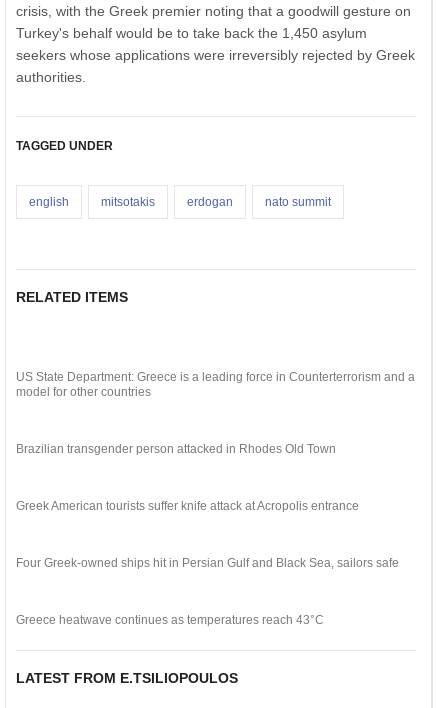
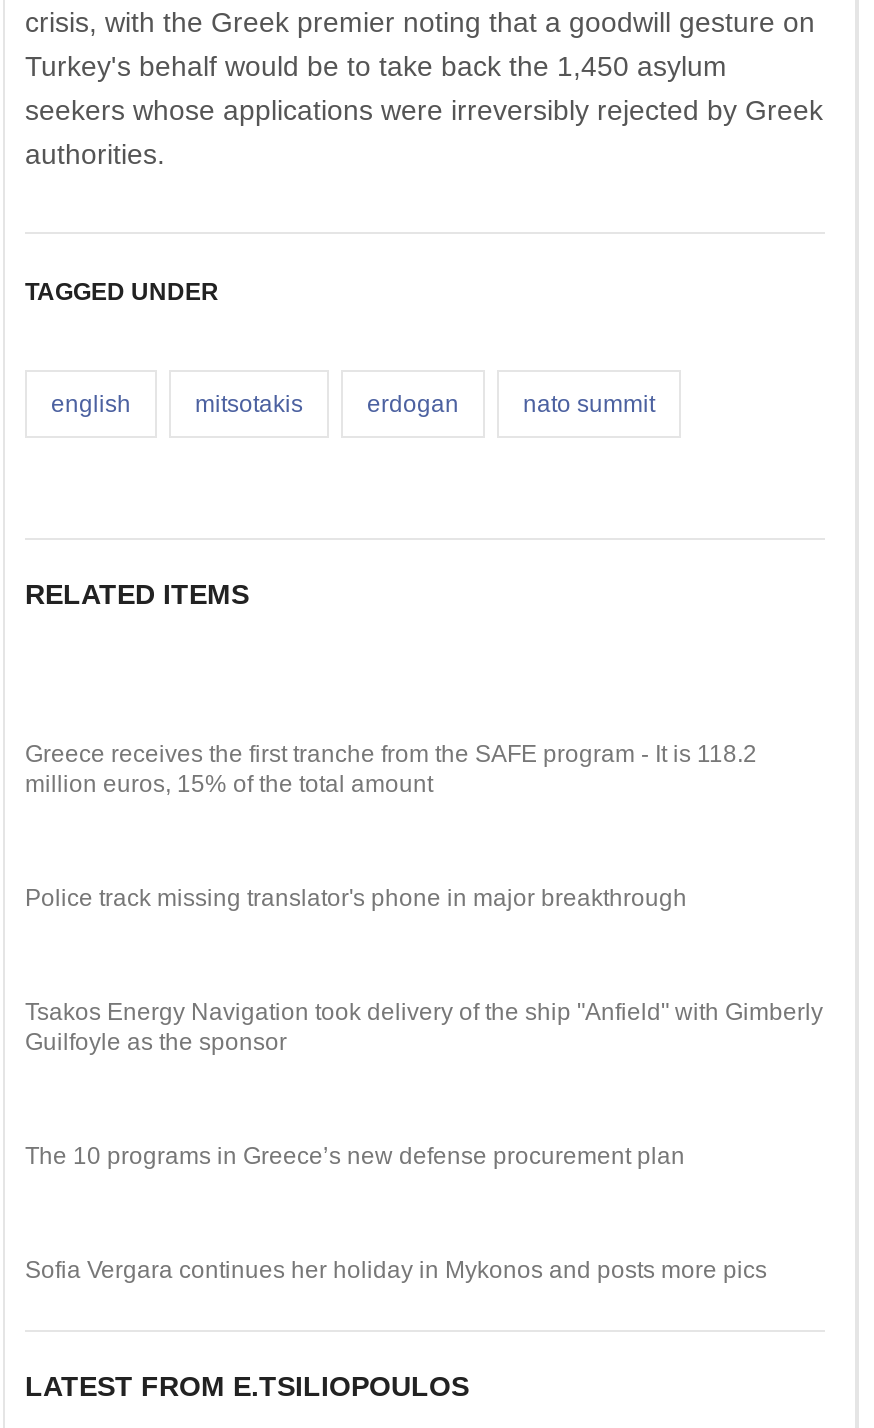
- US State Department: Greece is a leading force in Counterterrorism and a
- model for other countries
+ Greece receives the first tranche from the SAFE program - It is 118.2
+ million euros, 15% of the total amount

- Brazilian transgender person attacked in Rhodes Old Town
+ Police track missing translator's phone in major breakthrough

- Greek American tourists suffer knife attack at Acropolis entrance
+ Tsakos Energy Navigation took delivery of the ship "Anfield" with Gimberly
+ Guilfoyle as the sponsor

- Four Greek-owned ships hit in Persian Gulf and Black Sea, sailors safe
+ The 10 programs in Greece’s new defense procurement plan

- Greece heatwave continues as temperatures reach 43°C
+ Sofia Vergara continues her holiday in Mykonos and posts more pics
